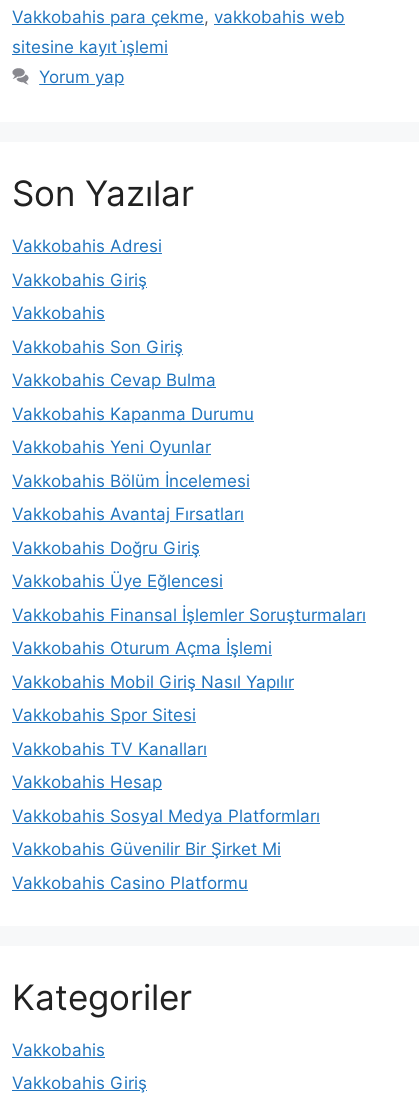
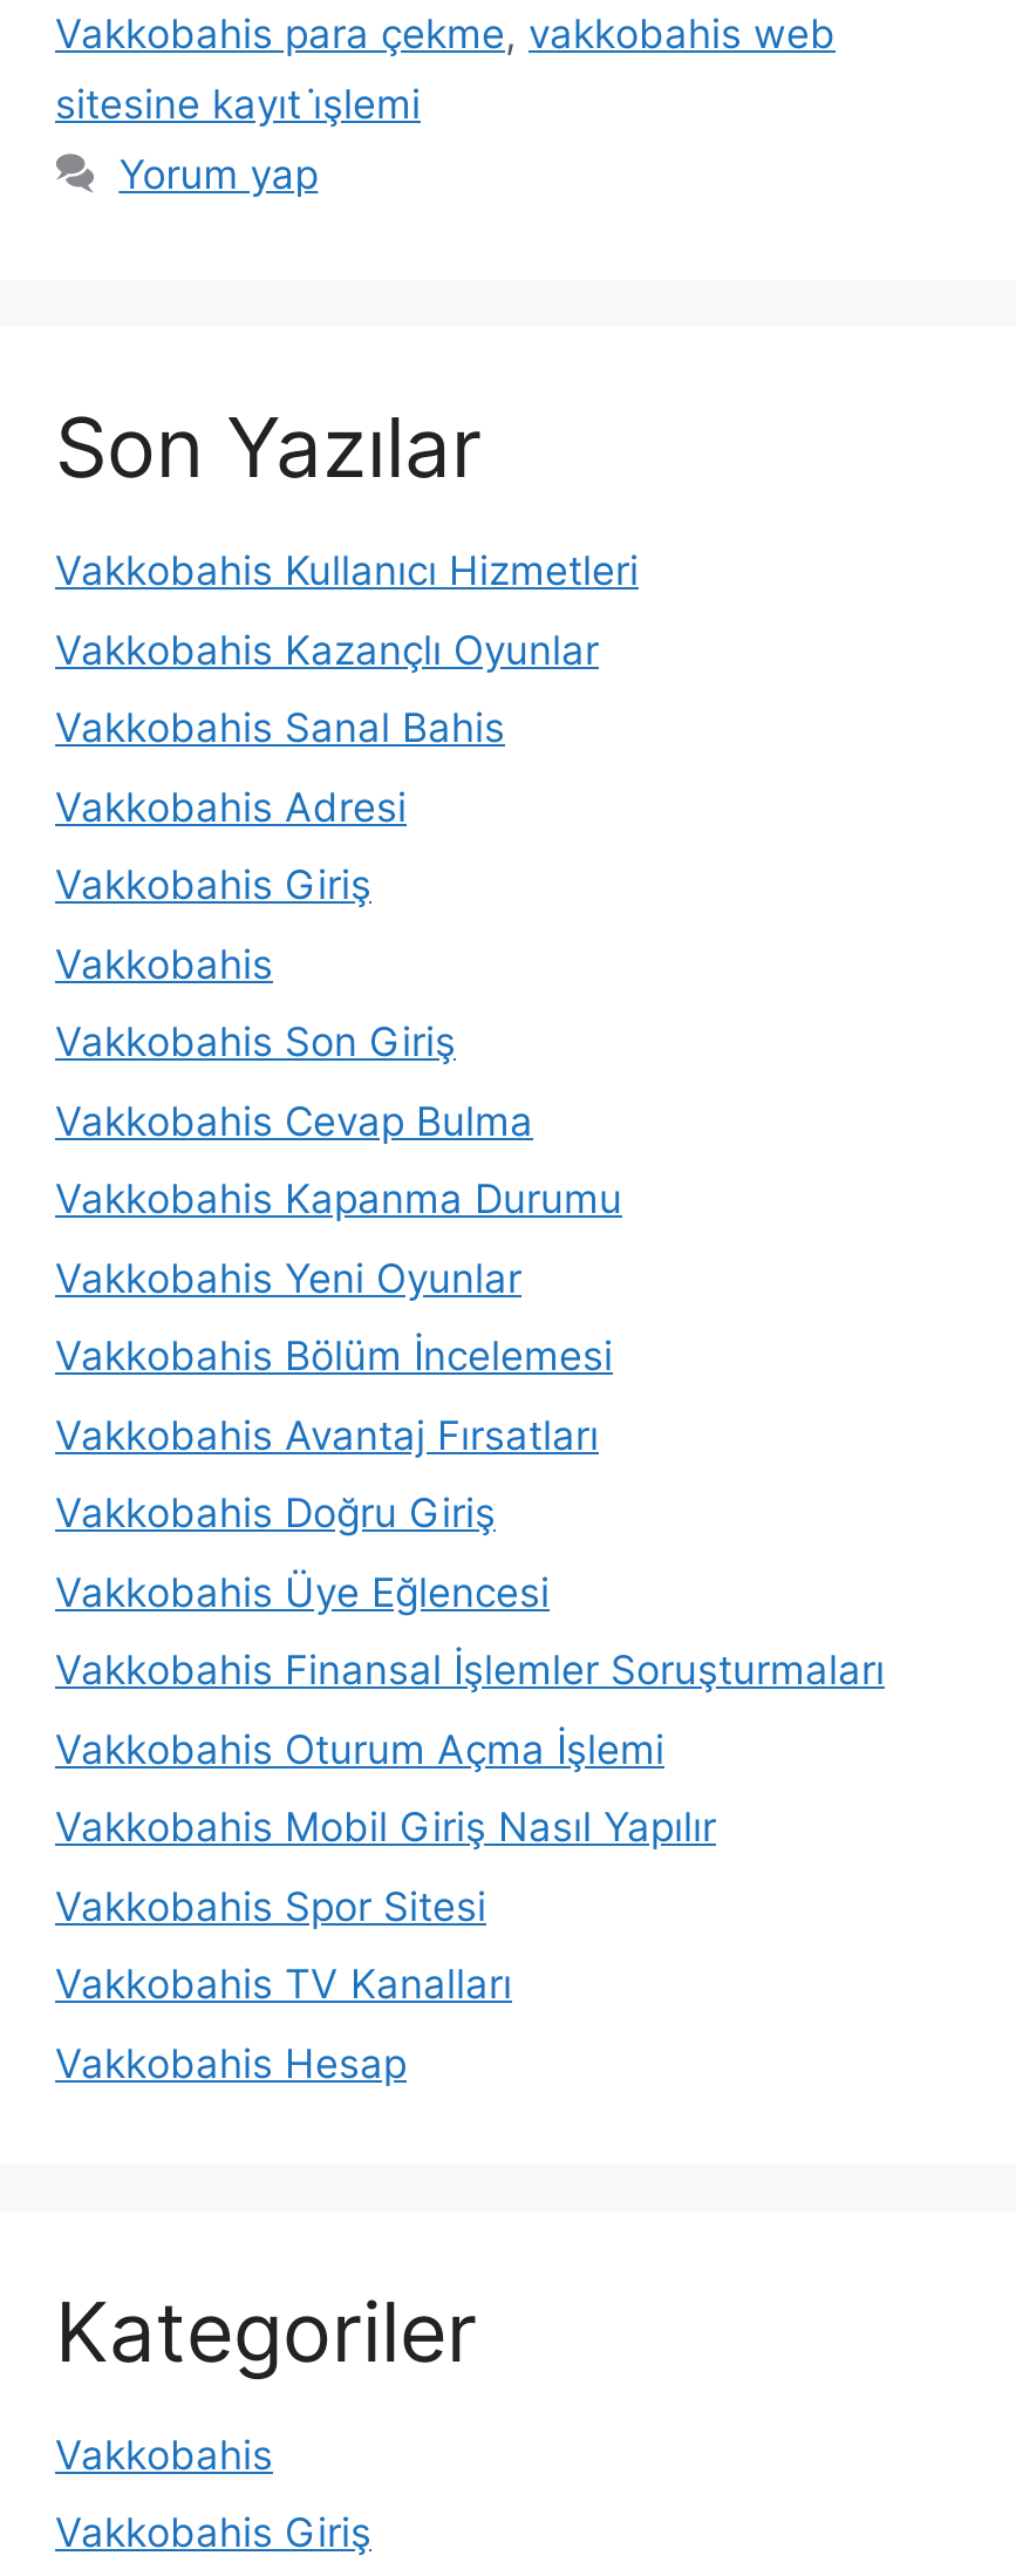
+ Vakkobahis Kullanıcı Hizmetleri
+ Vakkobahis Kazançlı Oyunlar
+ Vakkobahis Sanal Bahis

moved down: Vakkobahis Adresi | Vakkobahis Giriş | Vakkobahis | ... | Vakkobahis TV Kanalları | Vakkobahis Hesap

- Vakkobahis Sosyal Medya Platformları
- Vakkobahis Güvenilir Bir Şirket Mi
- Vakkobahis Casino Platformu
